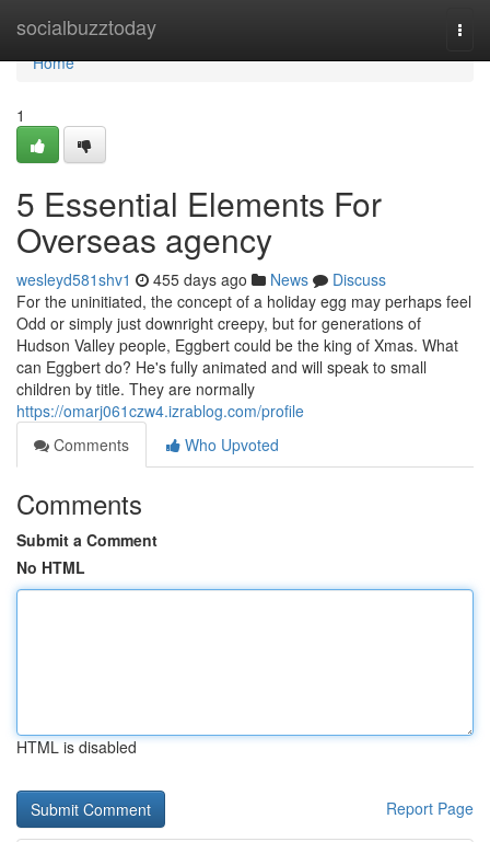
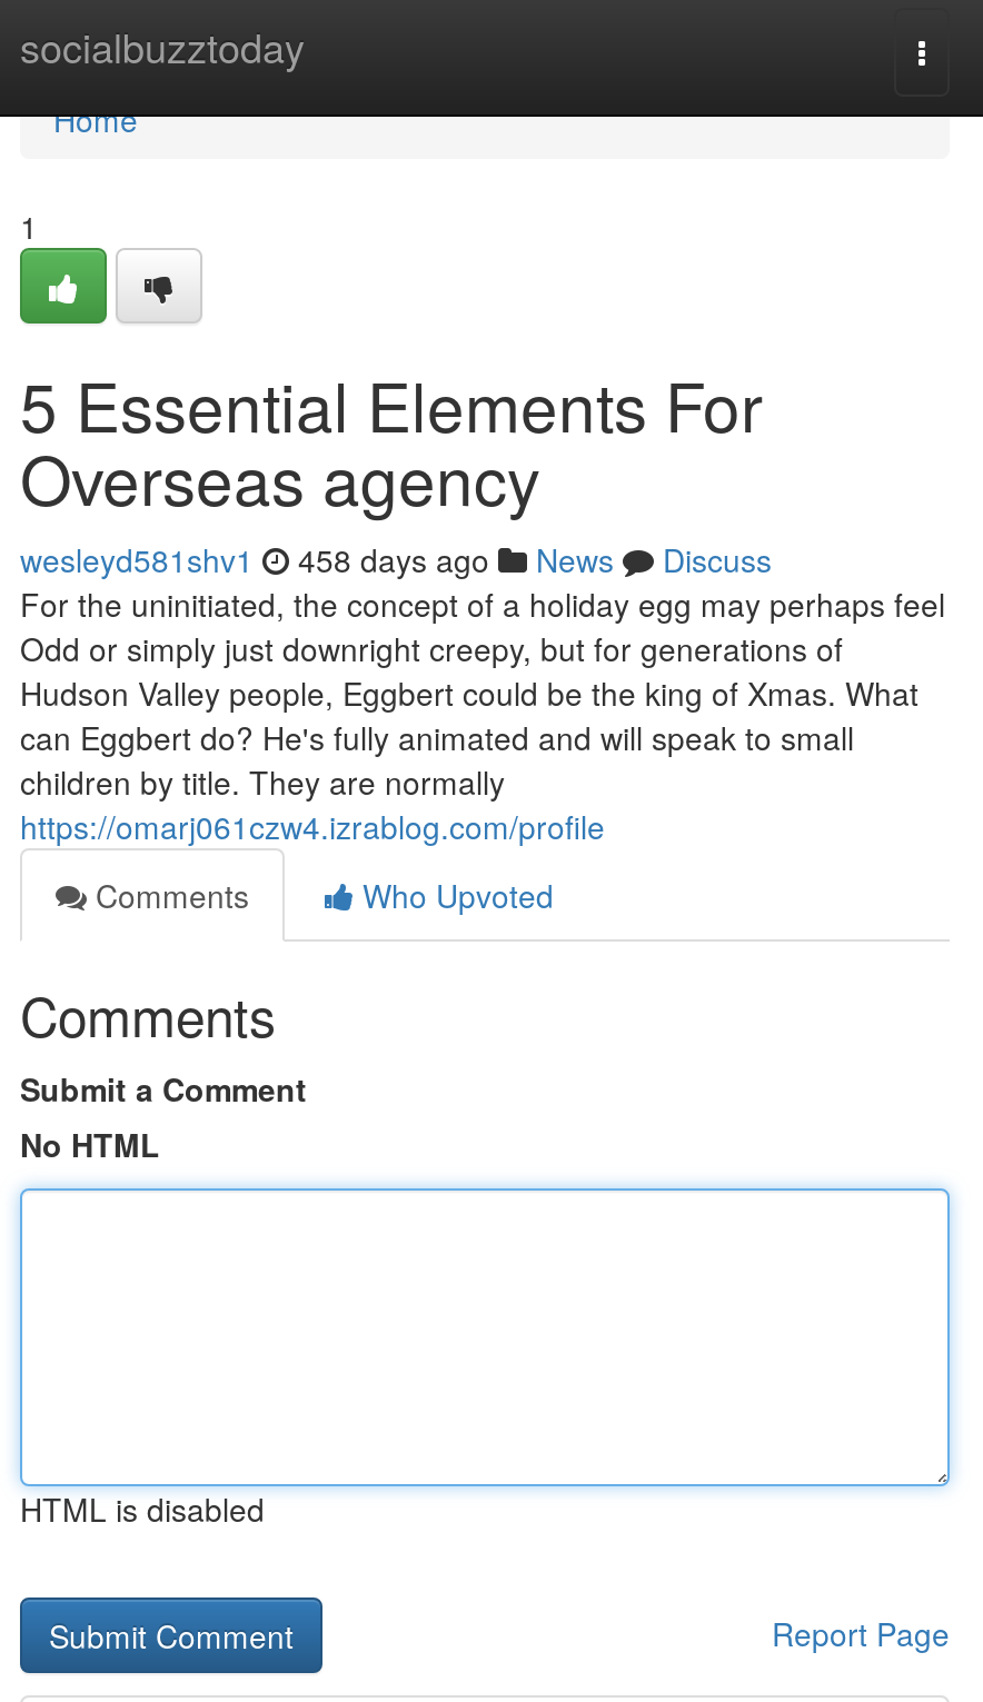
- wesleyd581shv1 455 days ago News Discuss
+ wesleyd581shv1 458 days ago News Discuss
